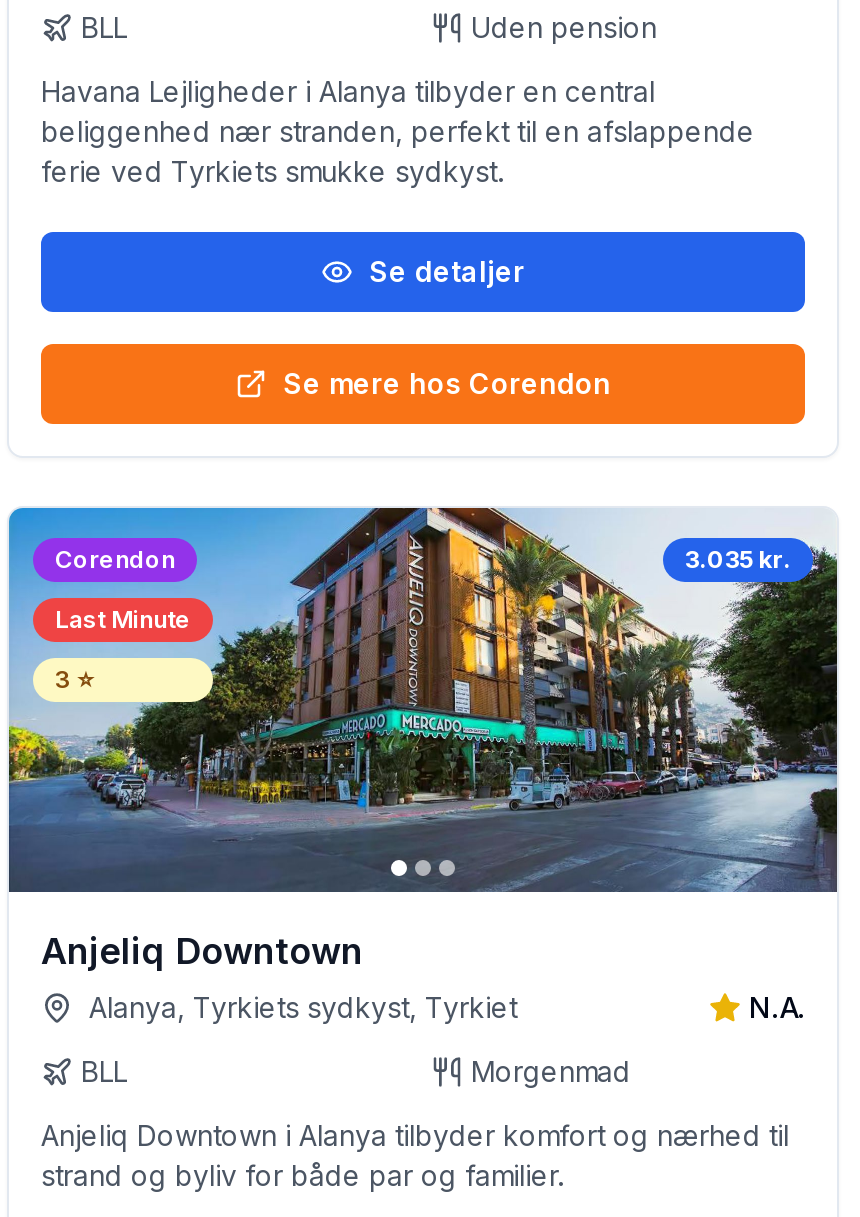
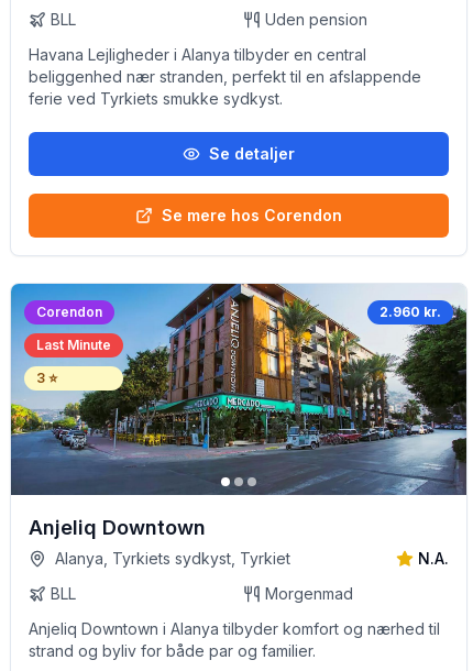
- 3.035 kr.
+ 2.960 kr.
